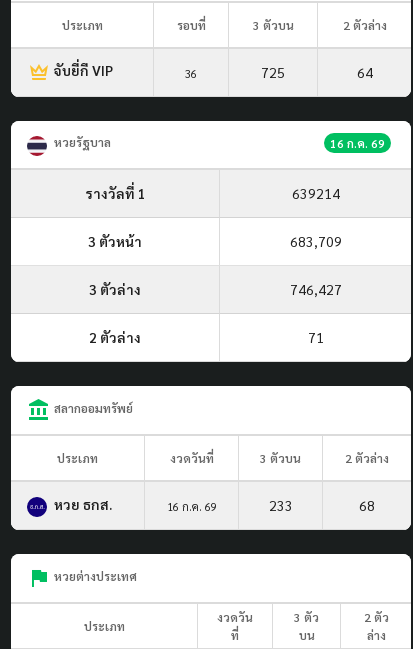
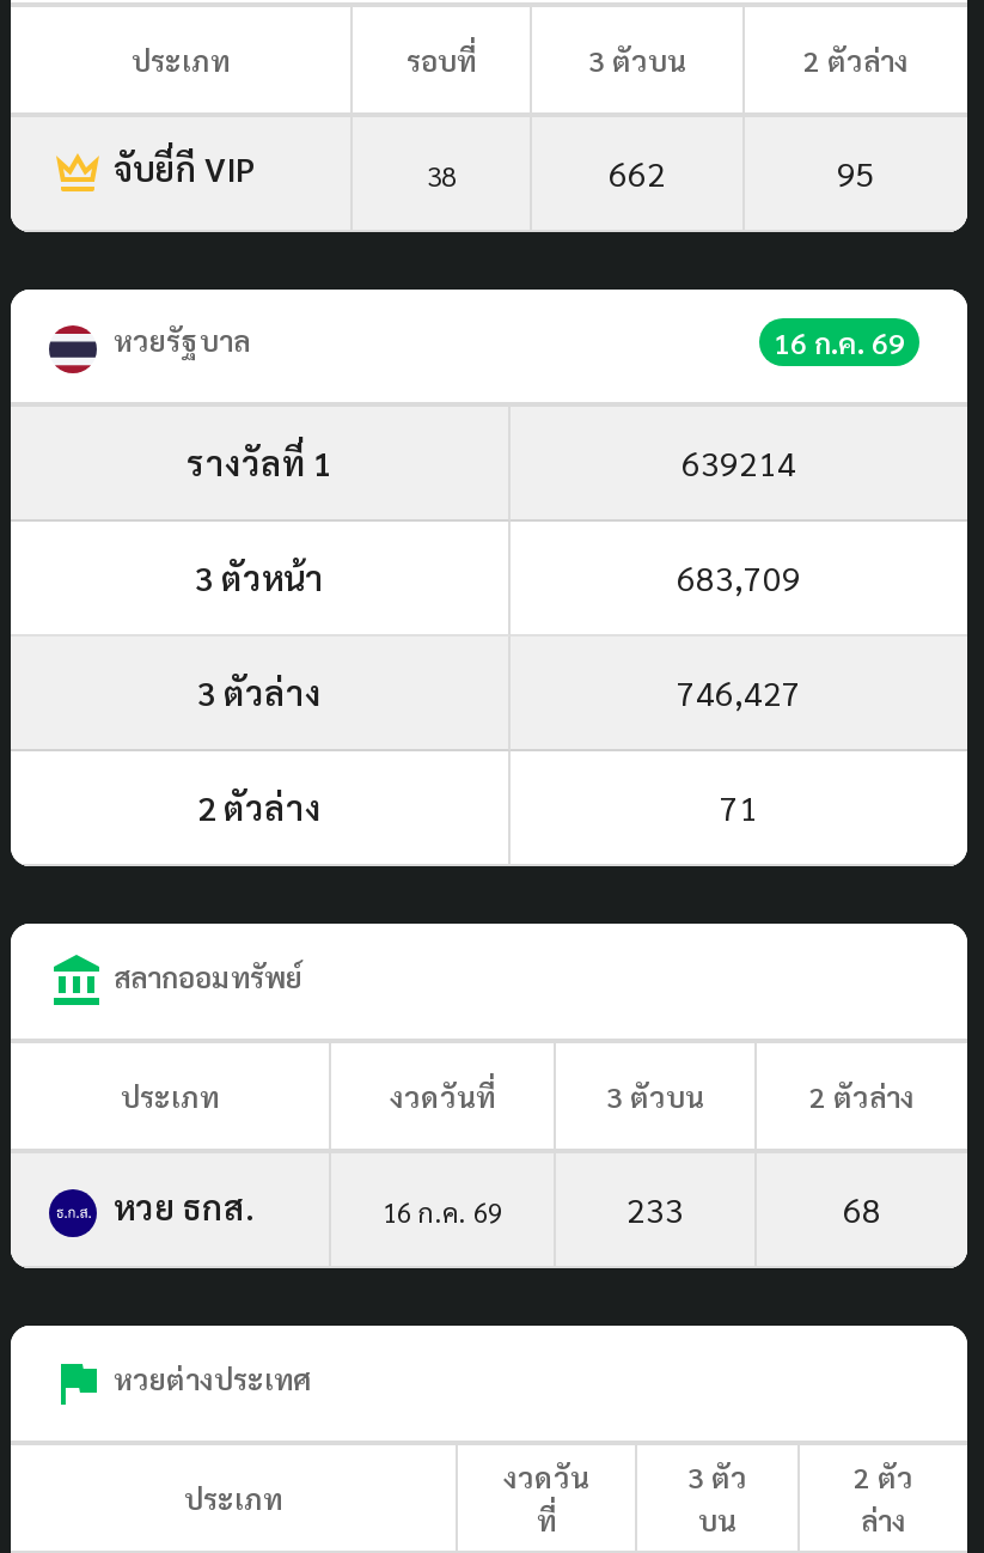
- 36
+ 38

- 725
+ 662

- 64
+ 95
